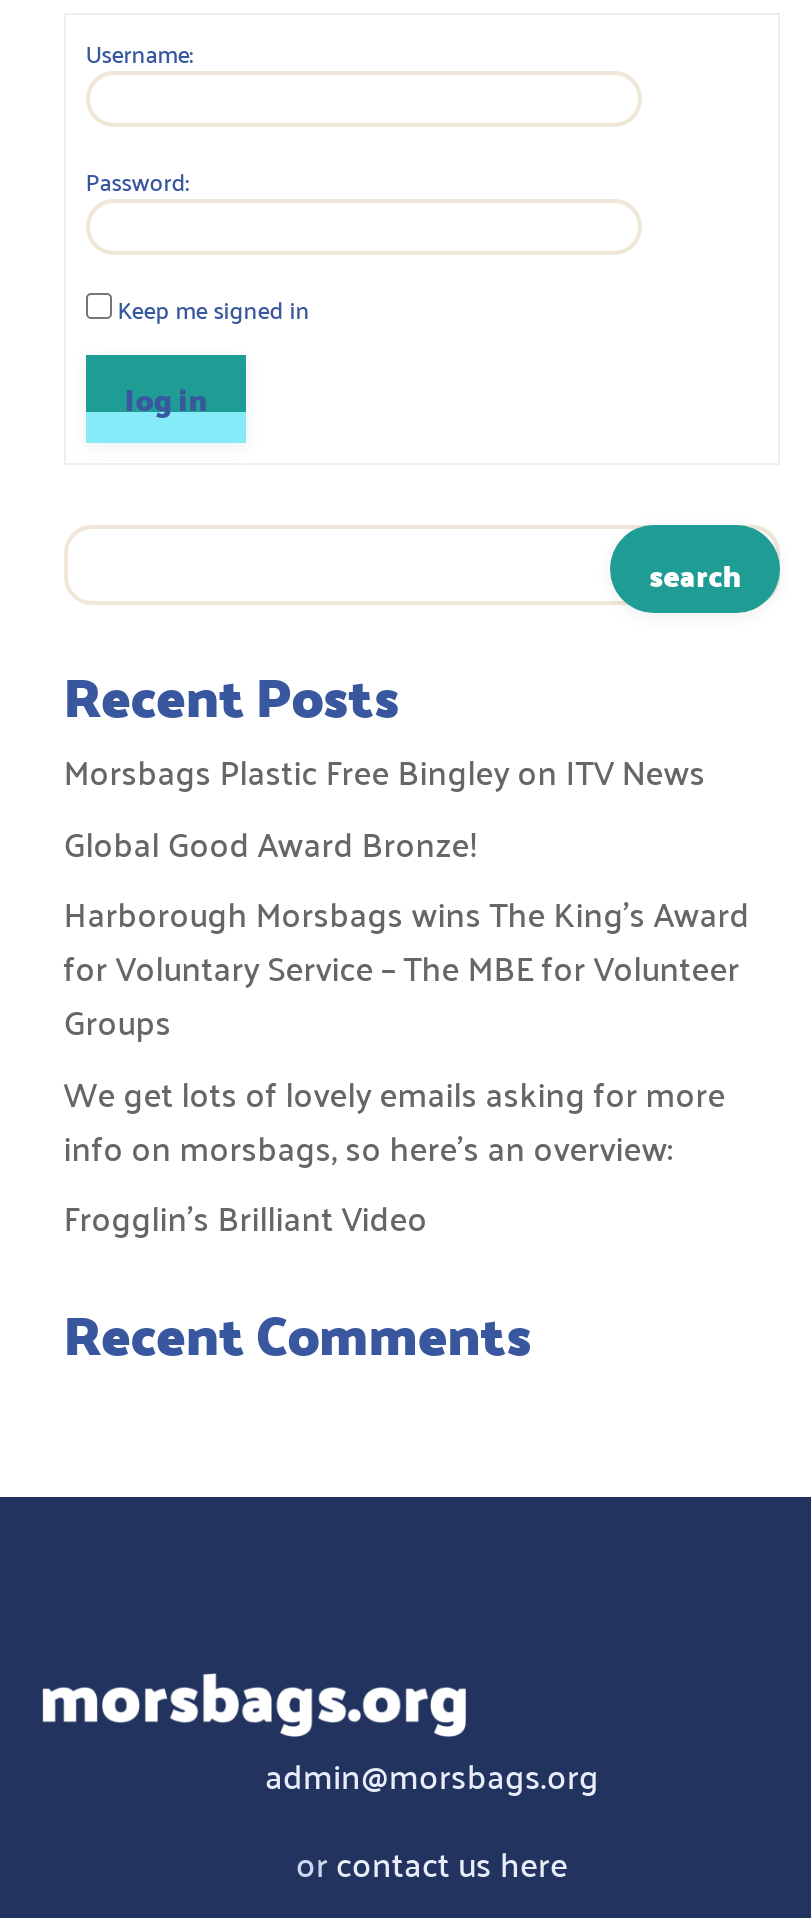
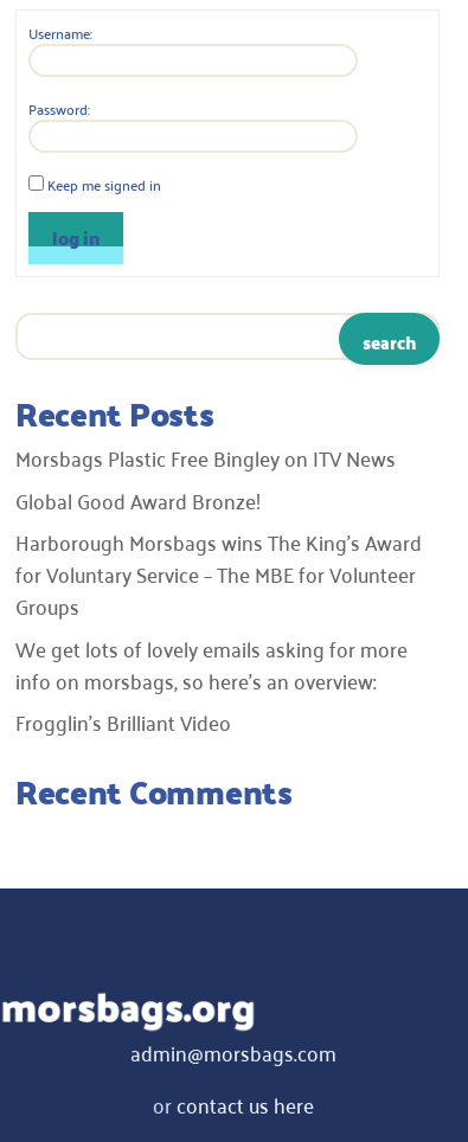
- admin@morsbags.org
+ admin@morsbags.com
